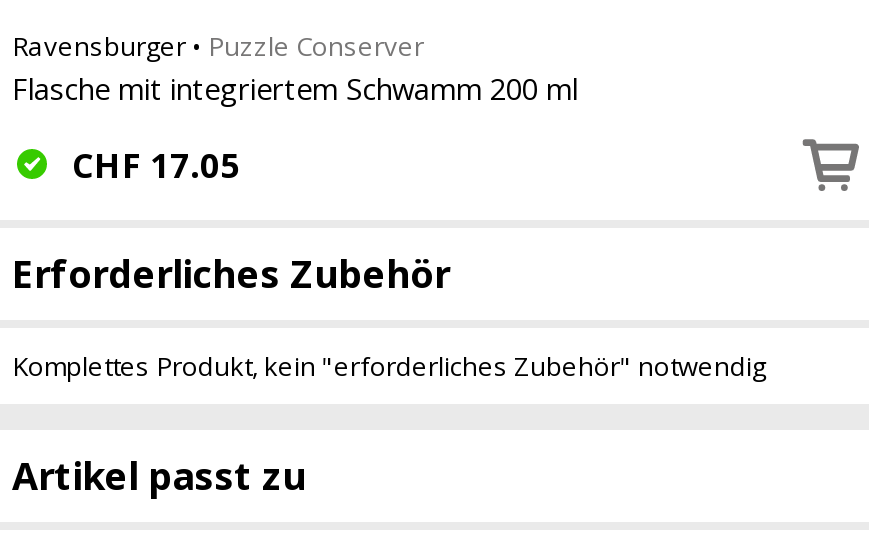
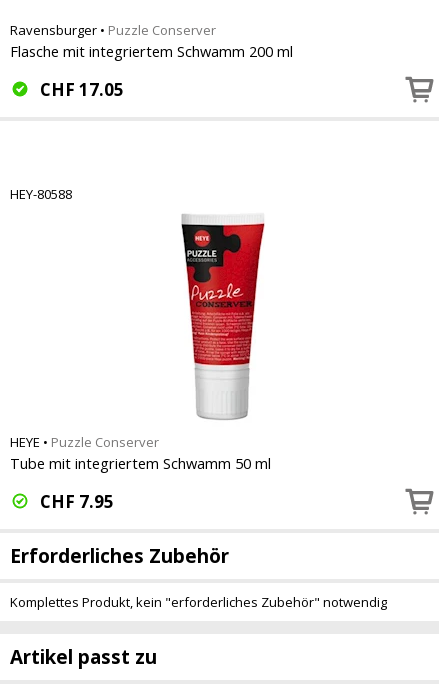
+ HEY-80588

+ [image]
+ HEYE • Puzzle Conserver
+ Tube mit integriertem Schwamm 50 ml
+ CHF 7.95
